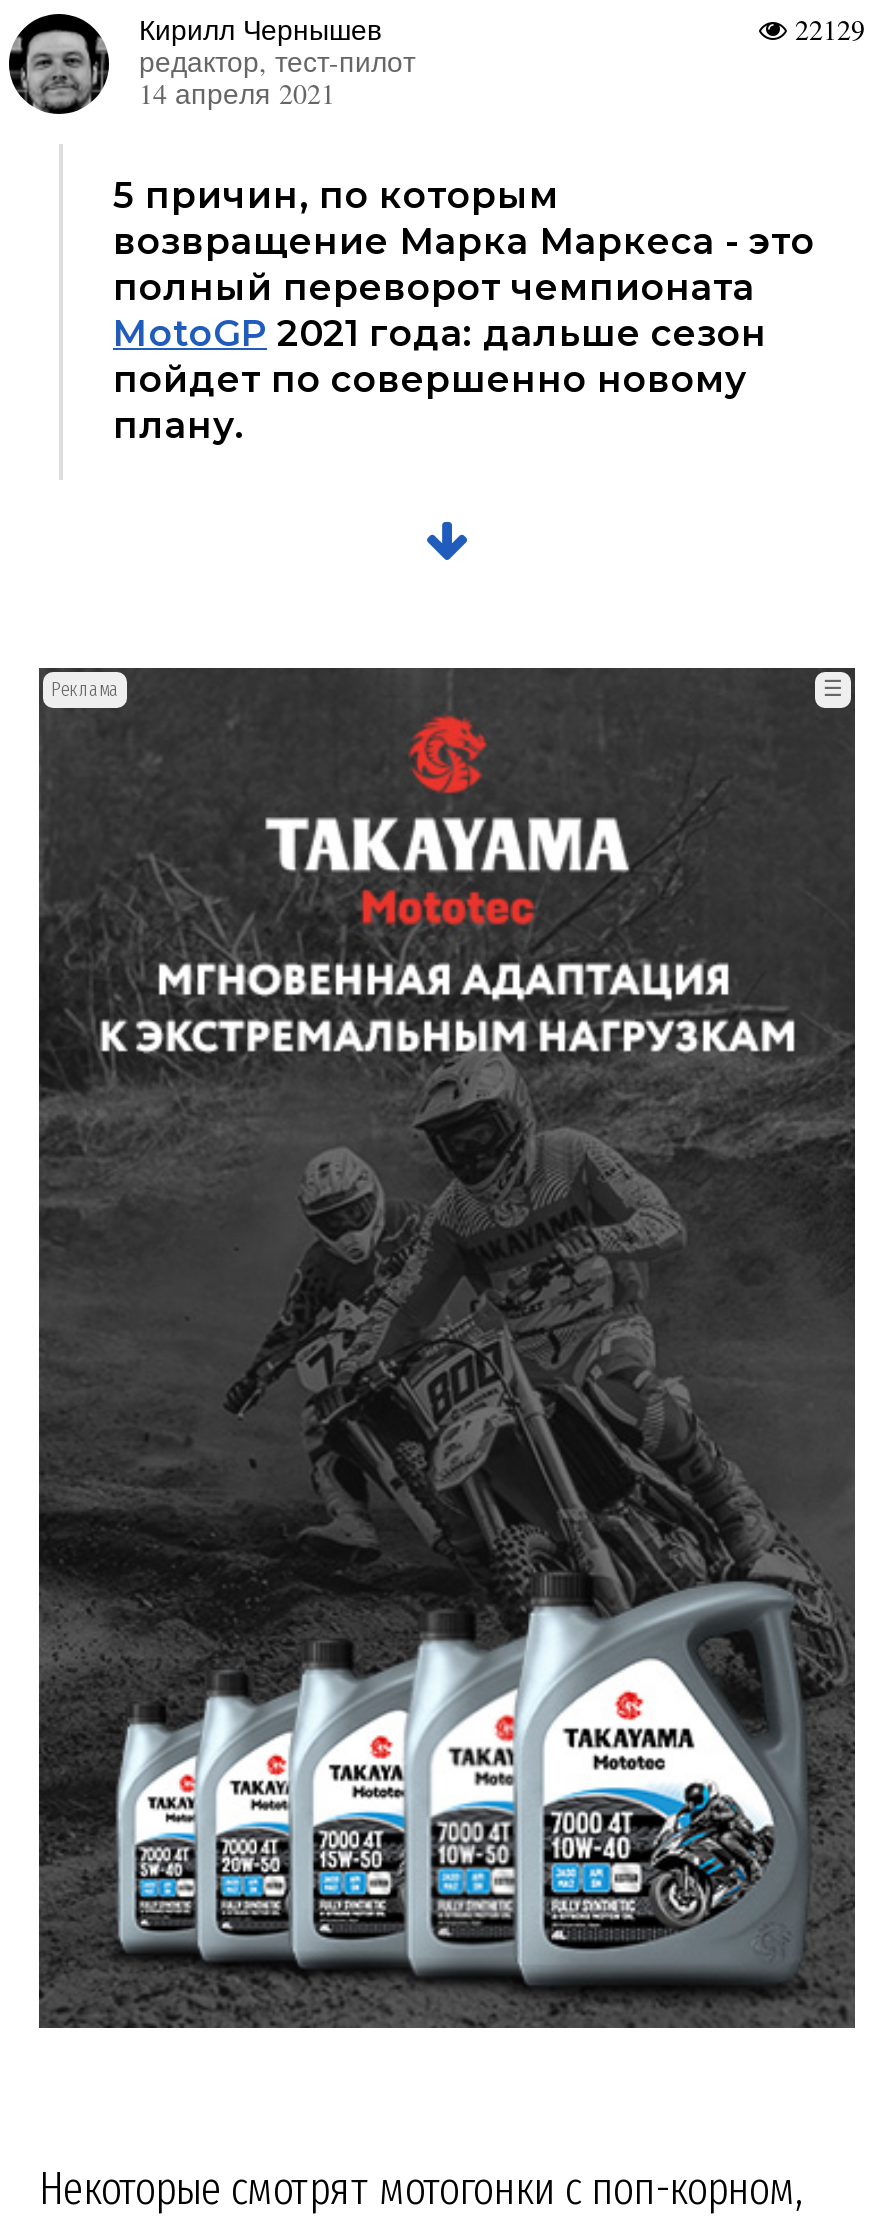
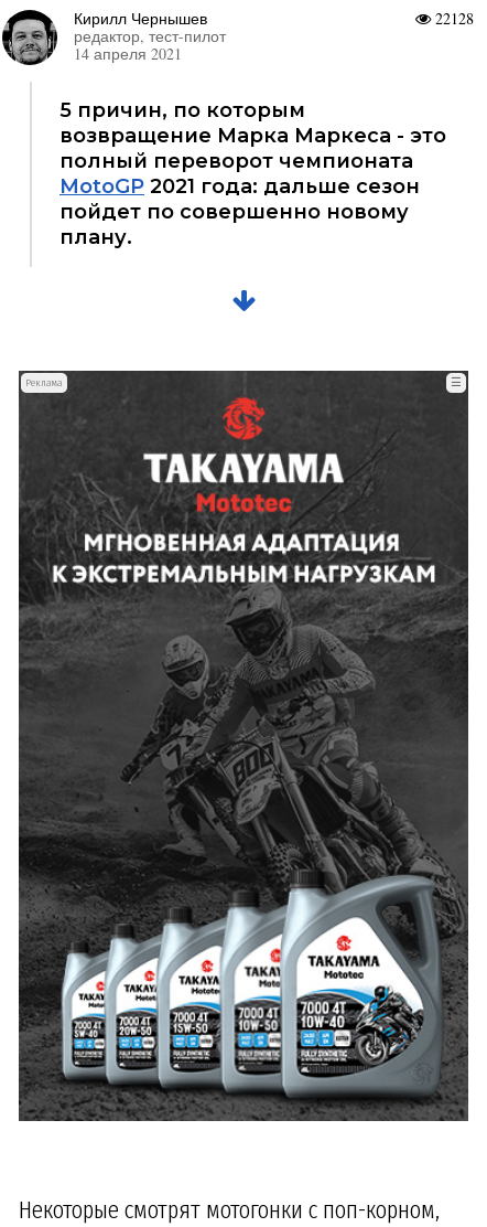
- 22129
+ 22128
